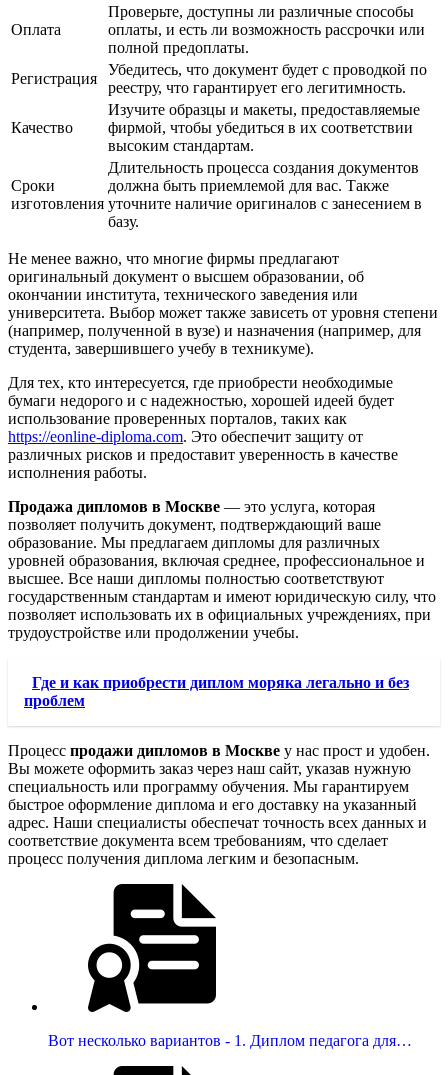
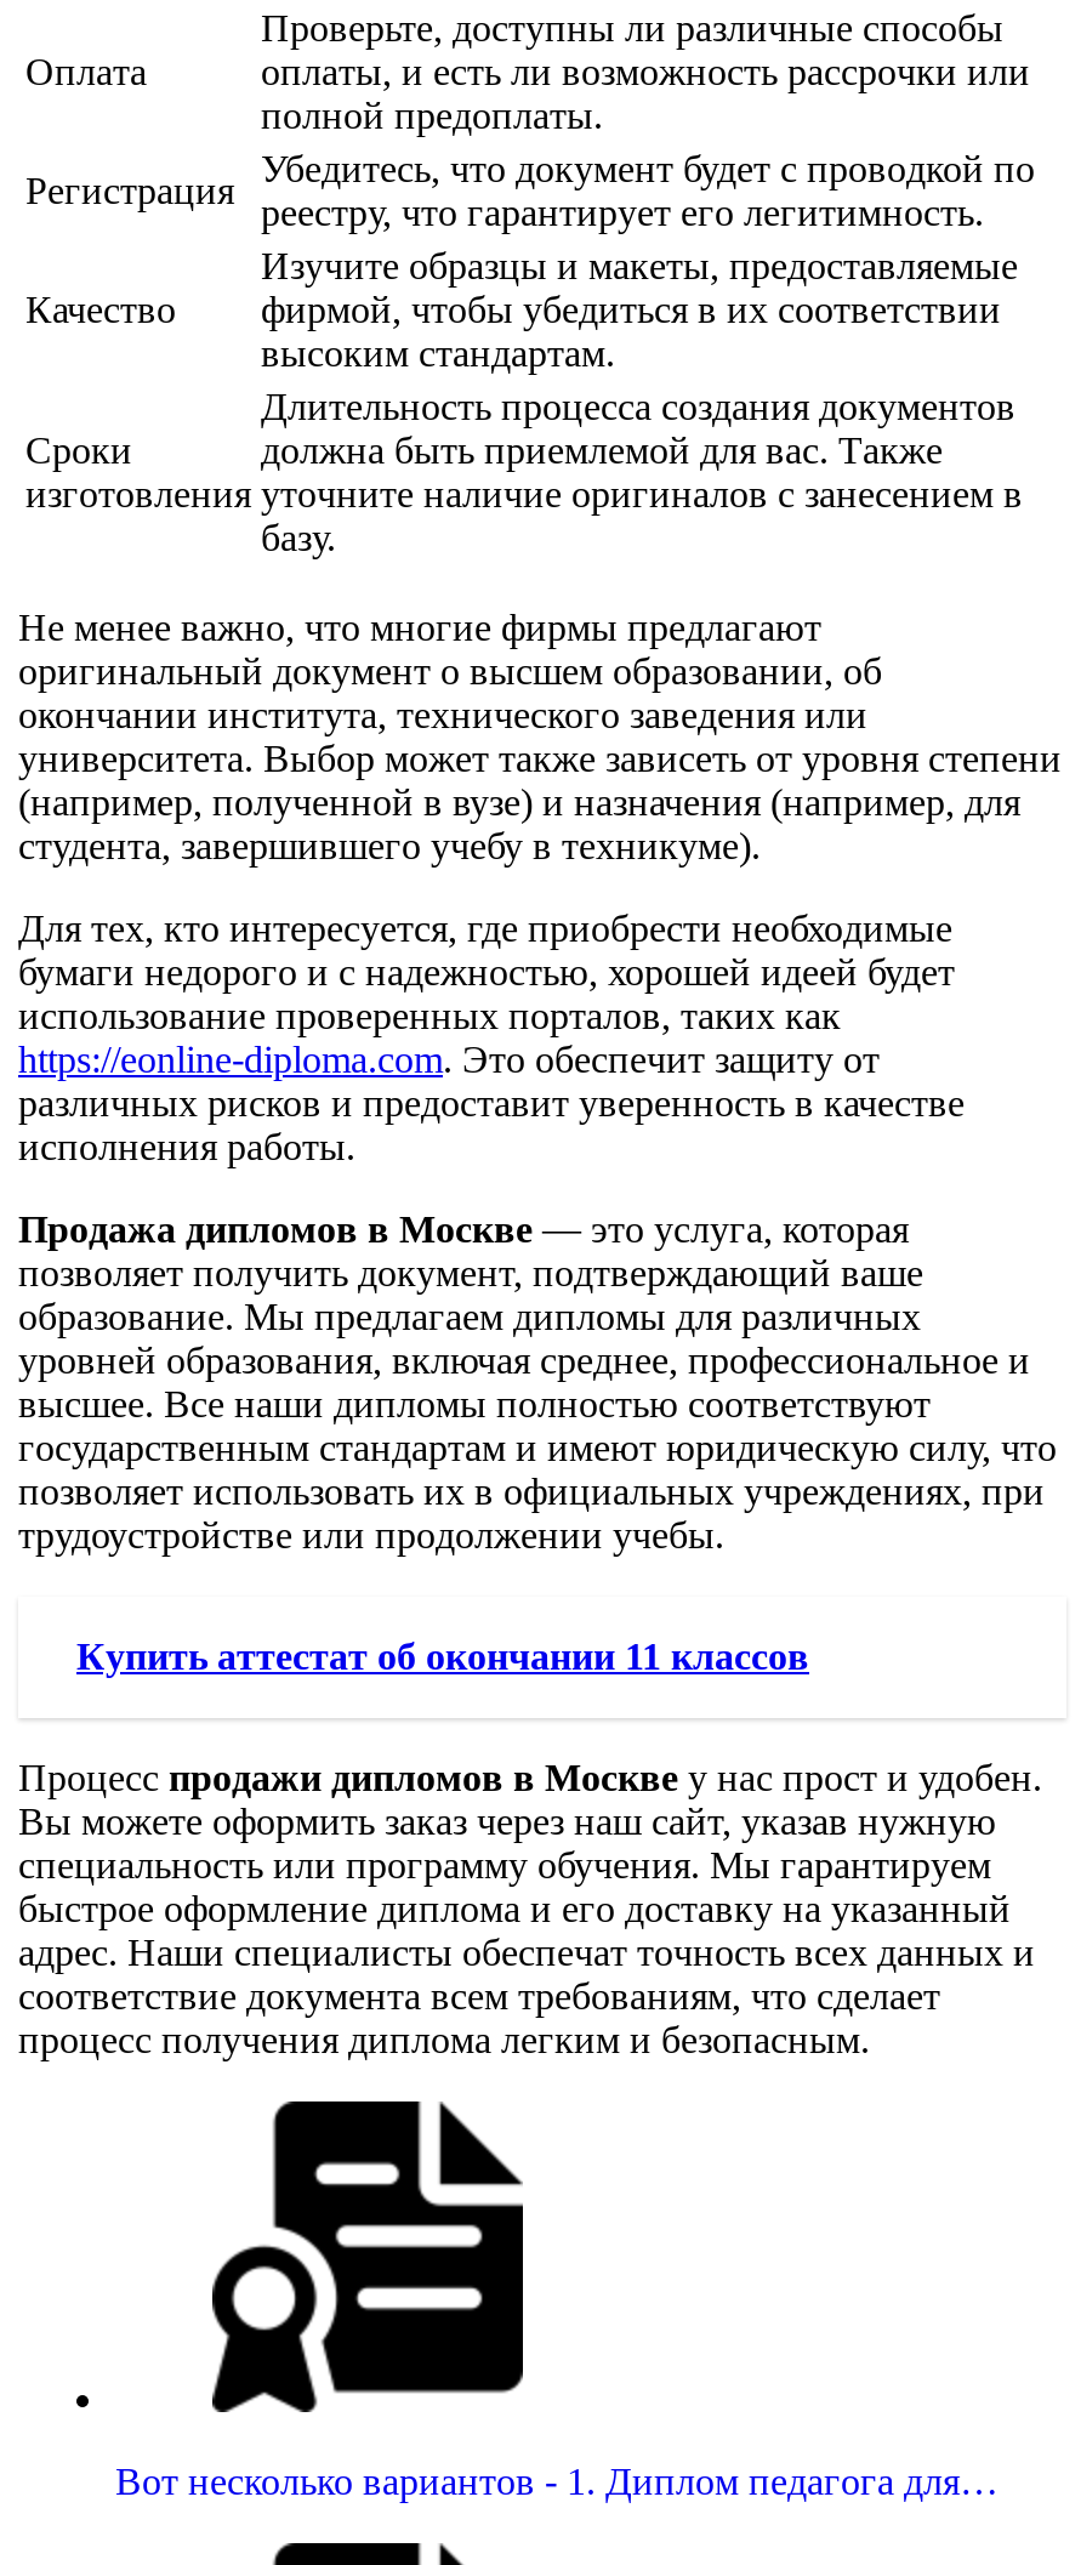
- Где и как приобрести диплом моряка легально и без
- проблем
+ Купить аттестат об окончании 11 классов
